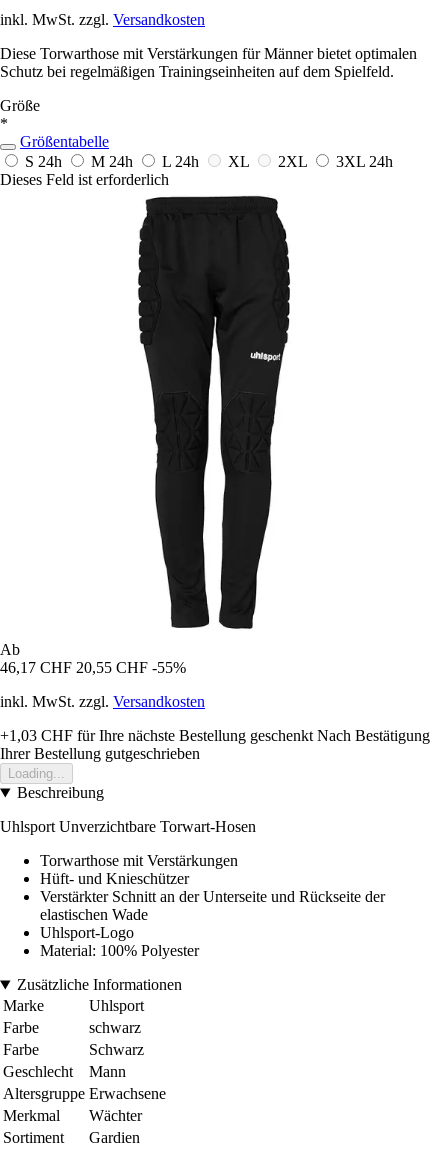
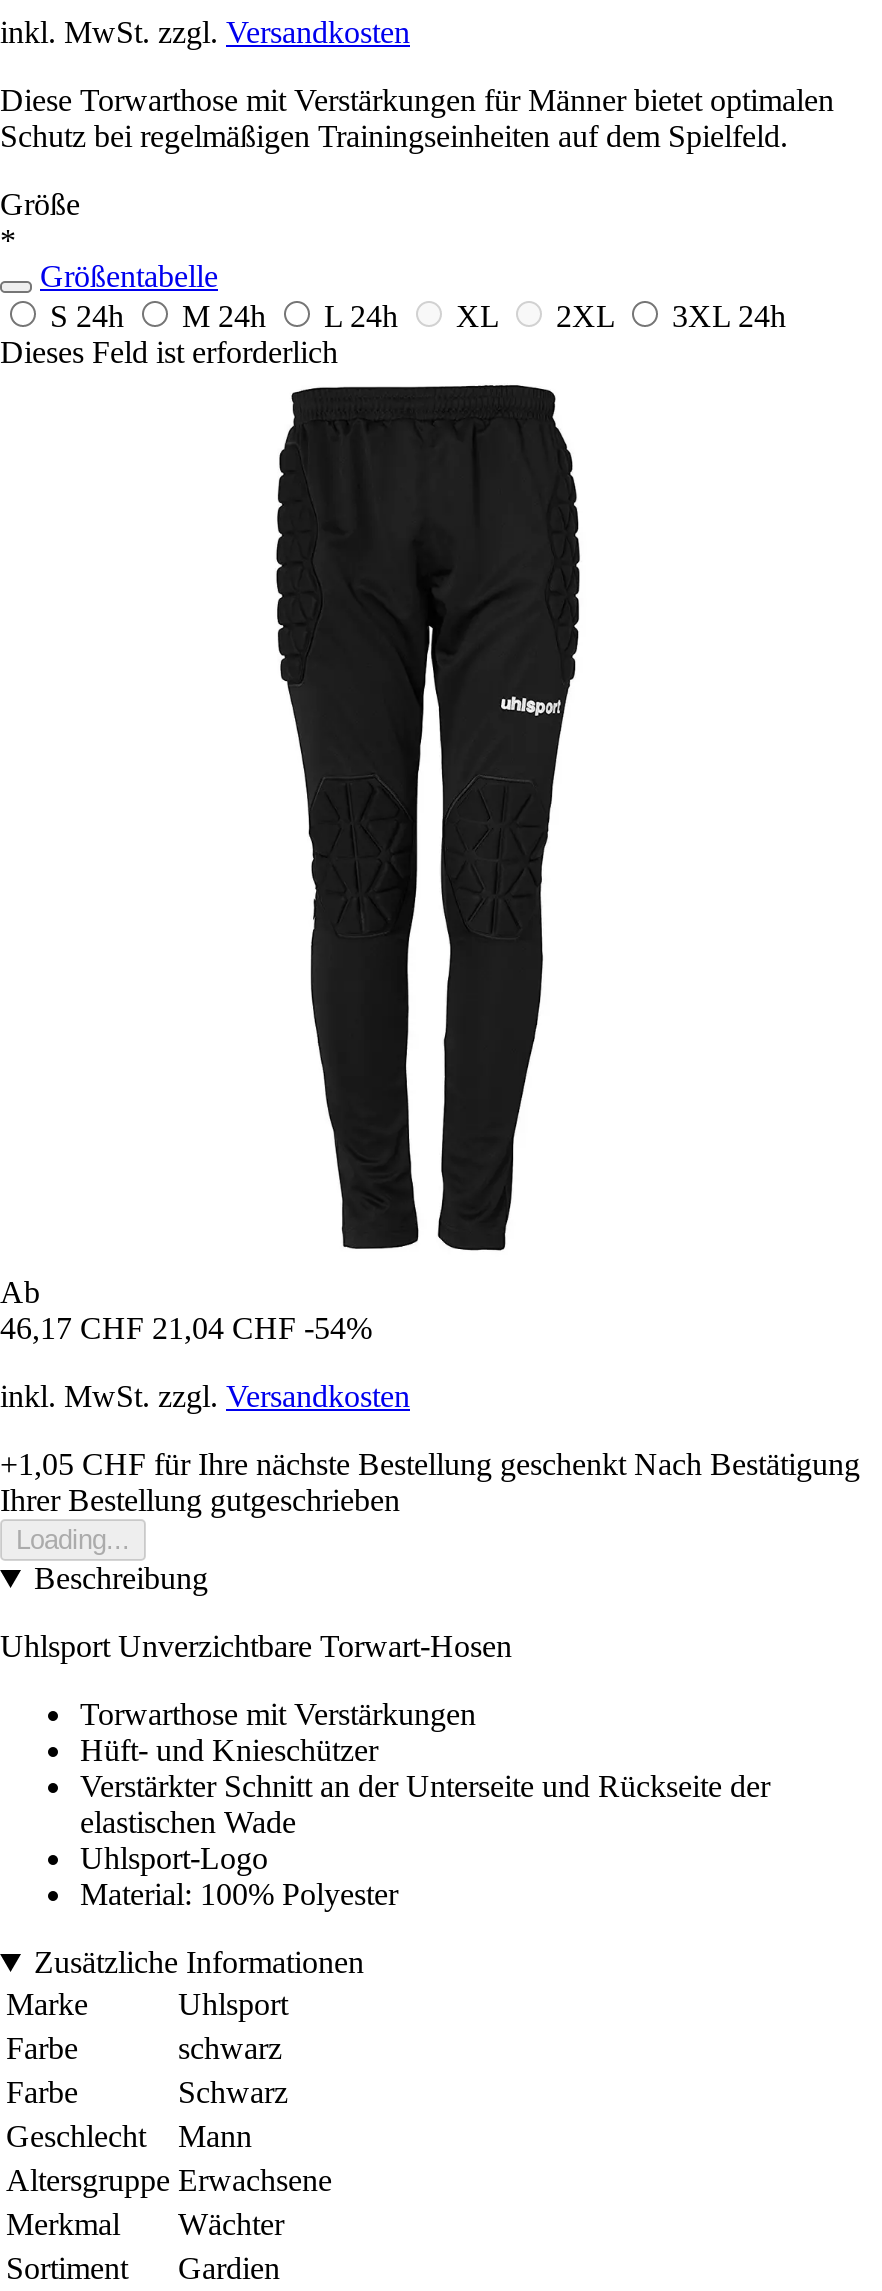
- 46,17 CHF 20,55 CHF -55%
+ 46,17 CHF 21,04 CHF -54%

- +1,03 CHF für Ihre nächste Bestellung geschenkt Nach Bestätigung
+ +1,05 CHF für Ihre nächste Bestellung geschenkt Nach Bestätigung
